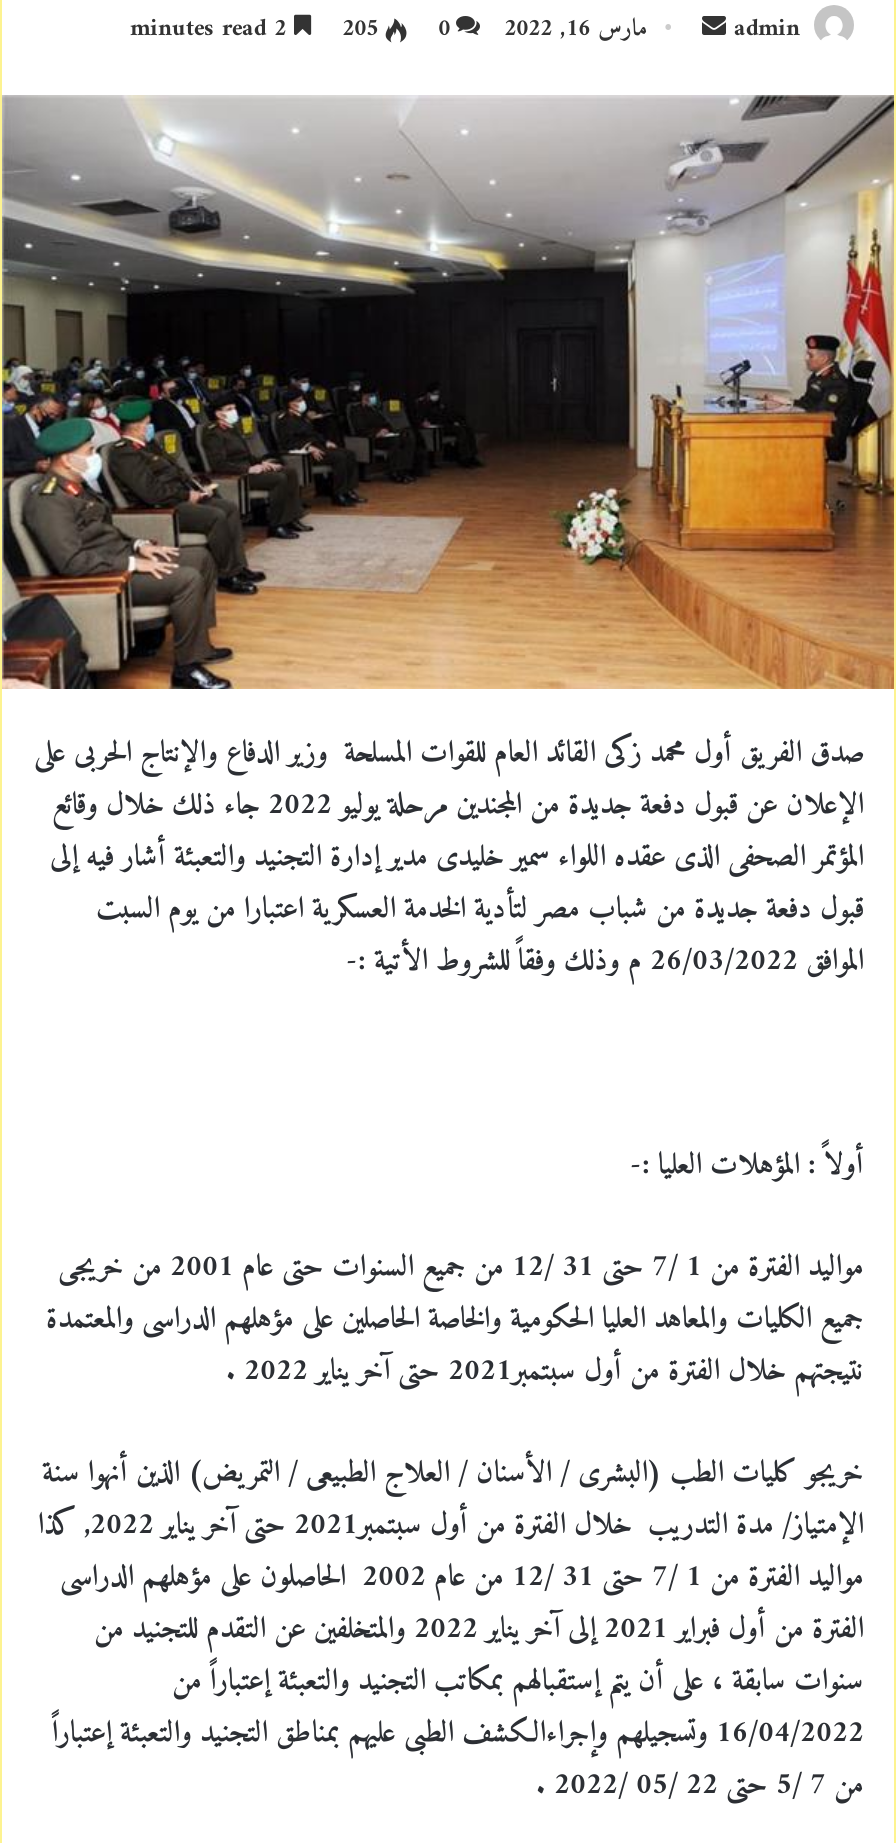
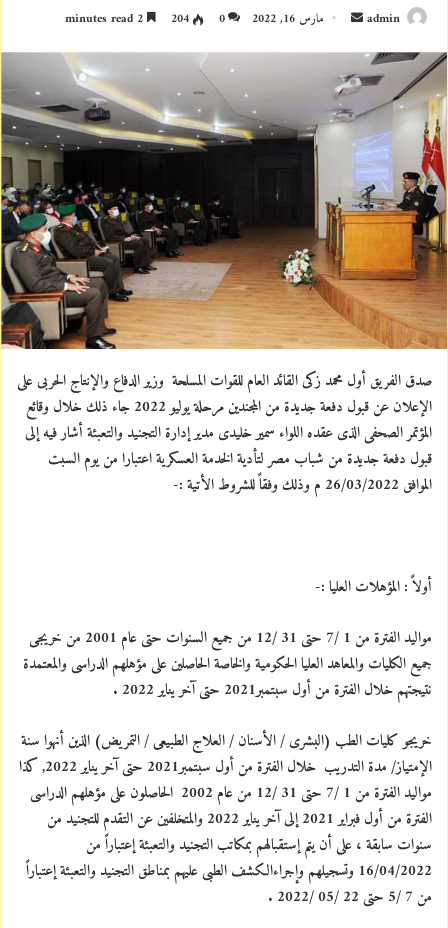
- 205
+ 204
